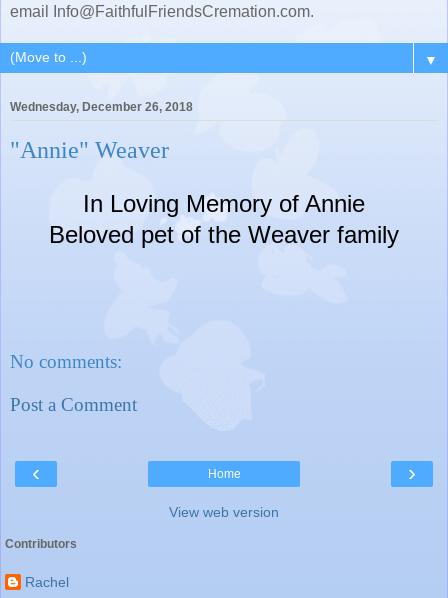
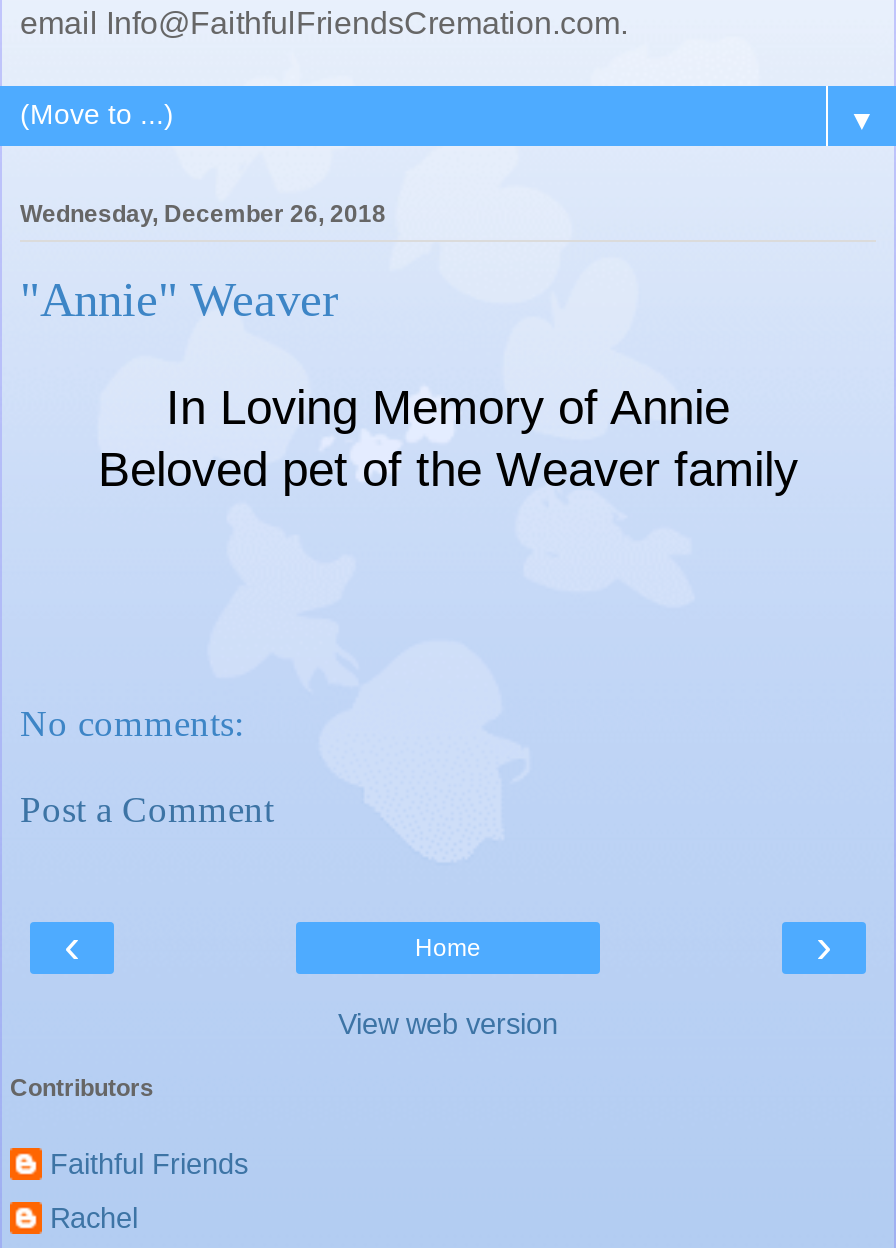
+ Faithful Friends
